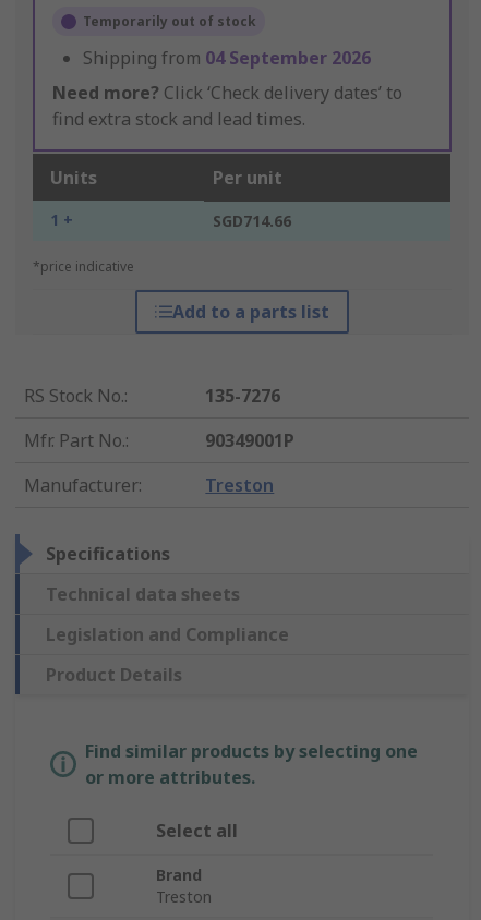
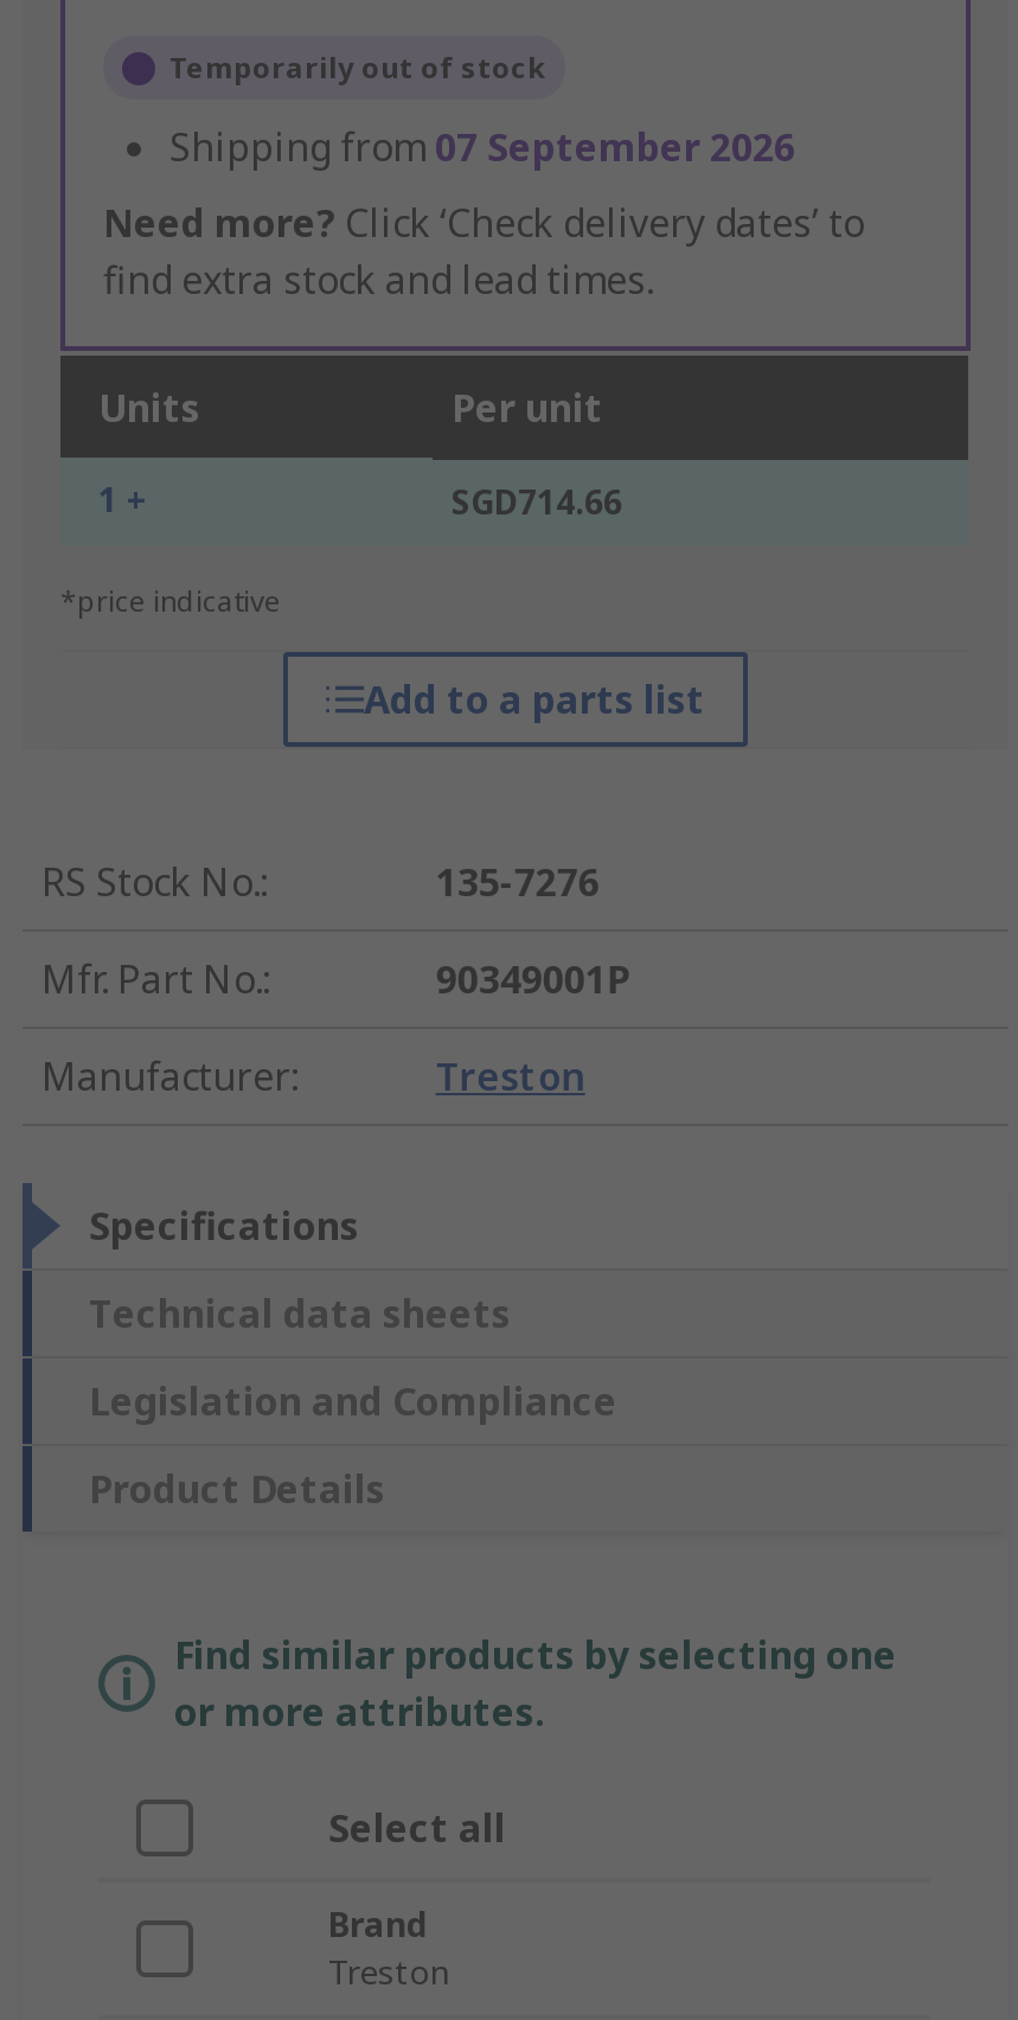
- Shipping from 04 September 2026
+ Shipping from 07 September 2026
